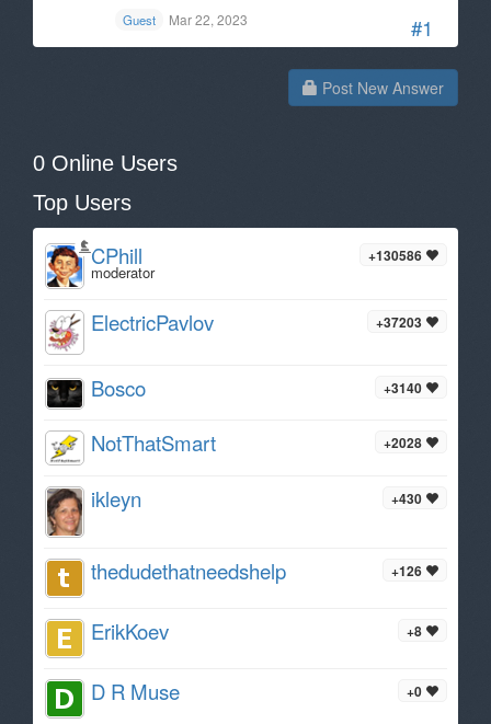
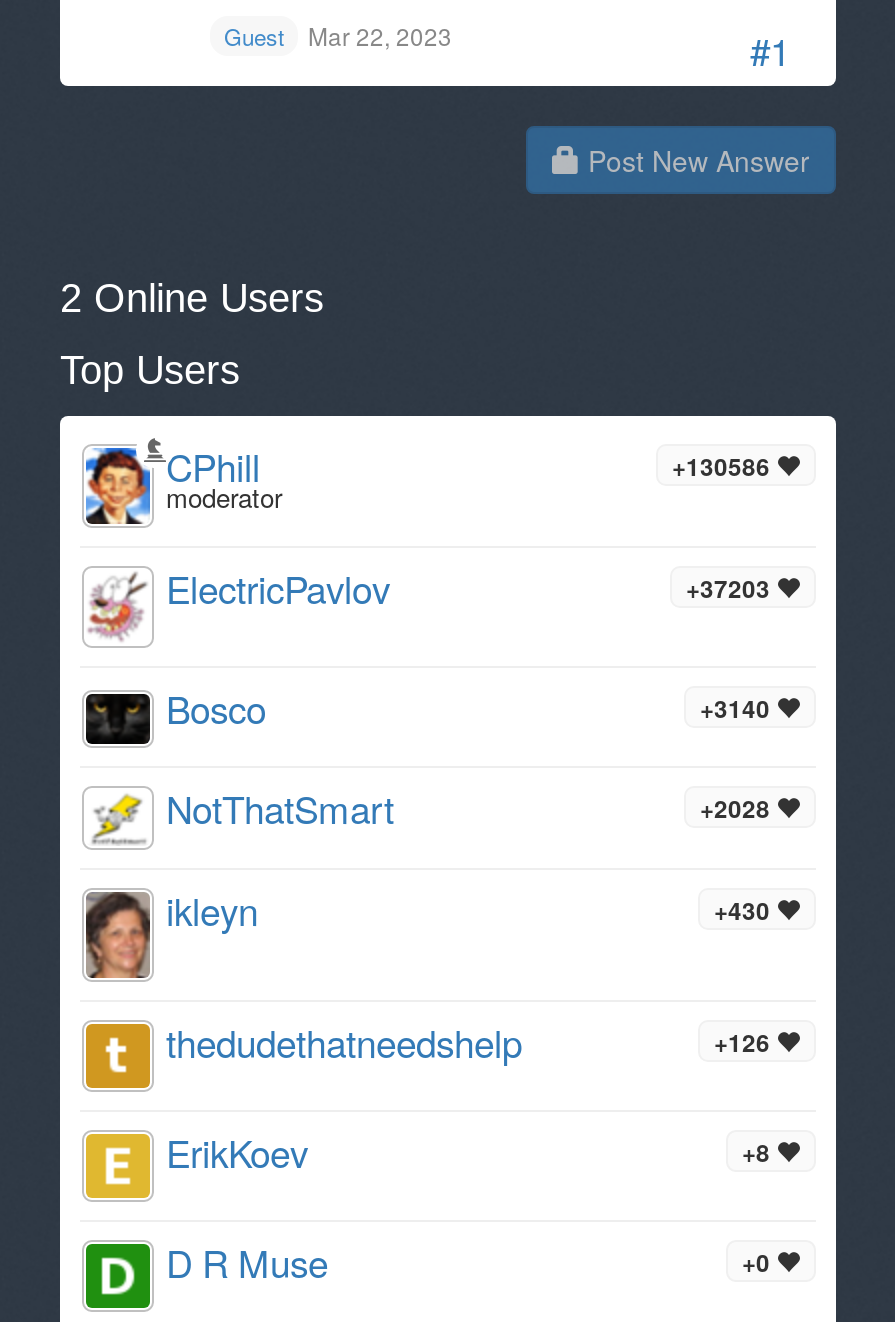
- 0 Online Users
+ 2 Online Users
